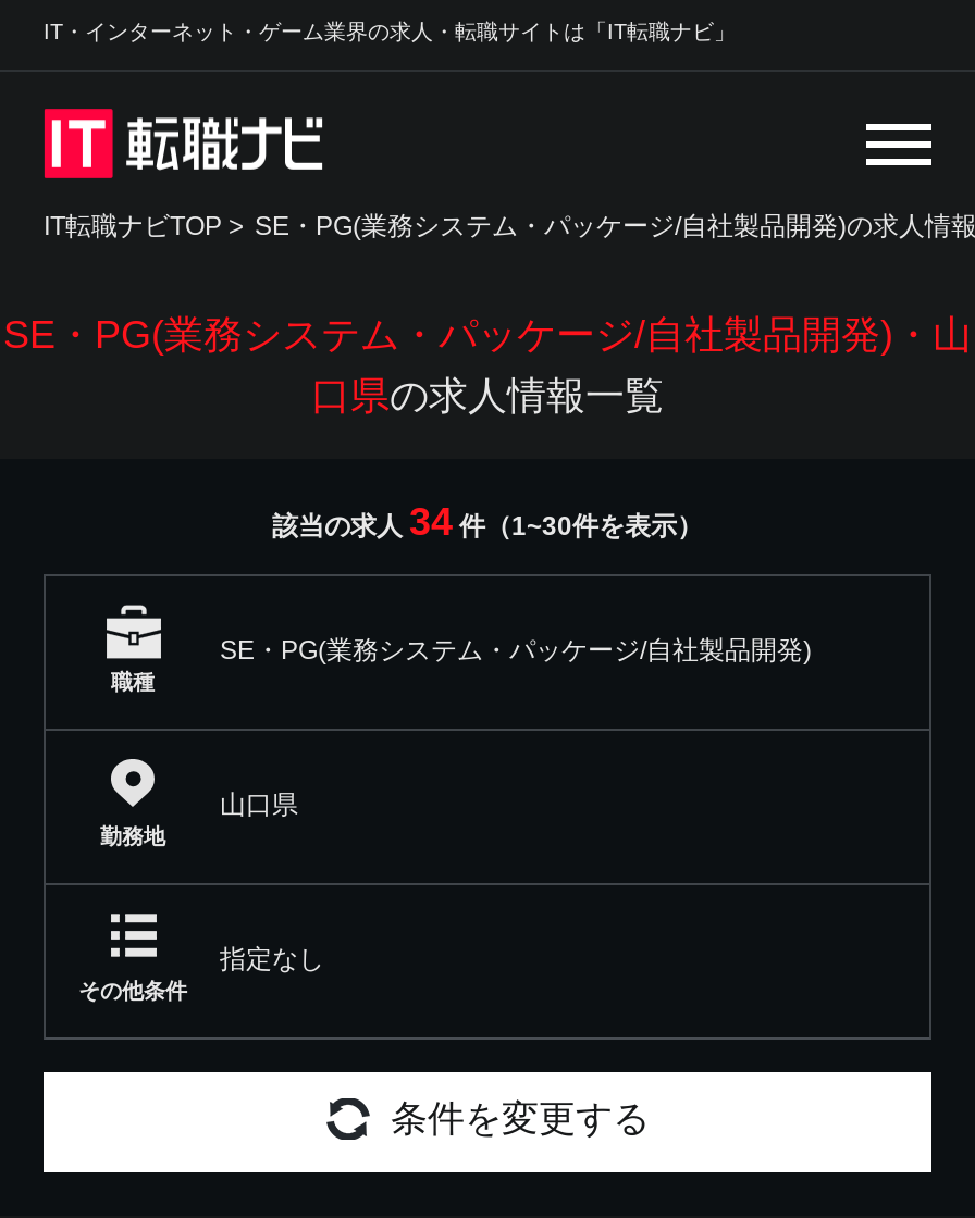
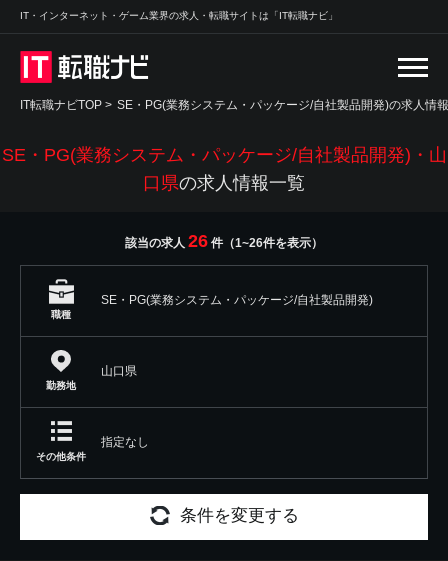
- 該当の求人34件（1~30件を表示）
+ 該当の求人26件（1~26件を表示）
